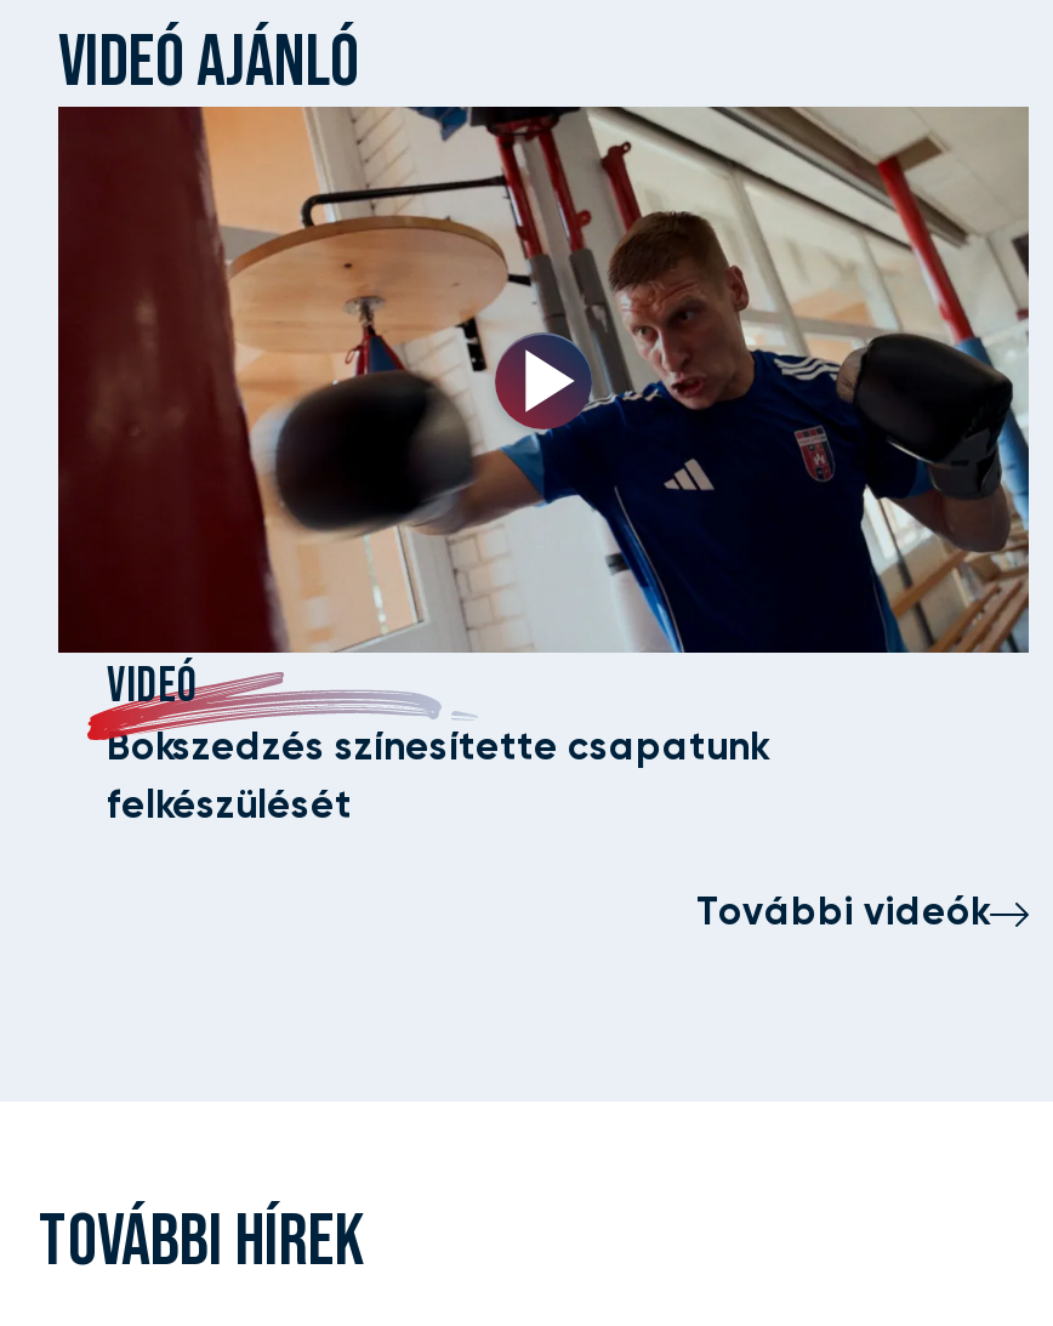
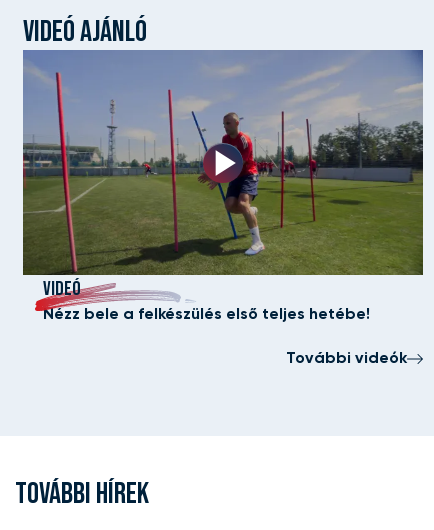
- [image]
- Bokszedzés színesítette csapatunk
- felkészülését
+ [image]
+ Nézz bele a felkészülés első teljes hetébe!
